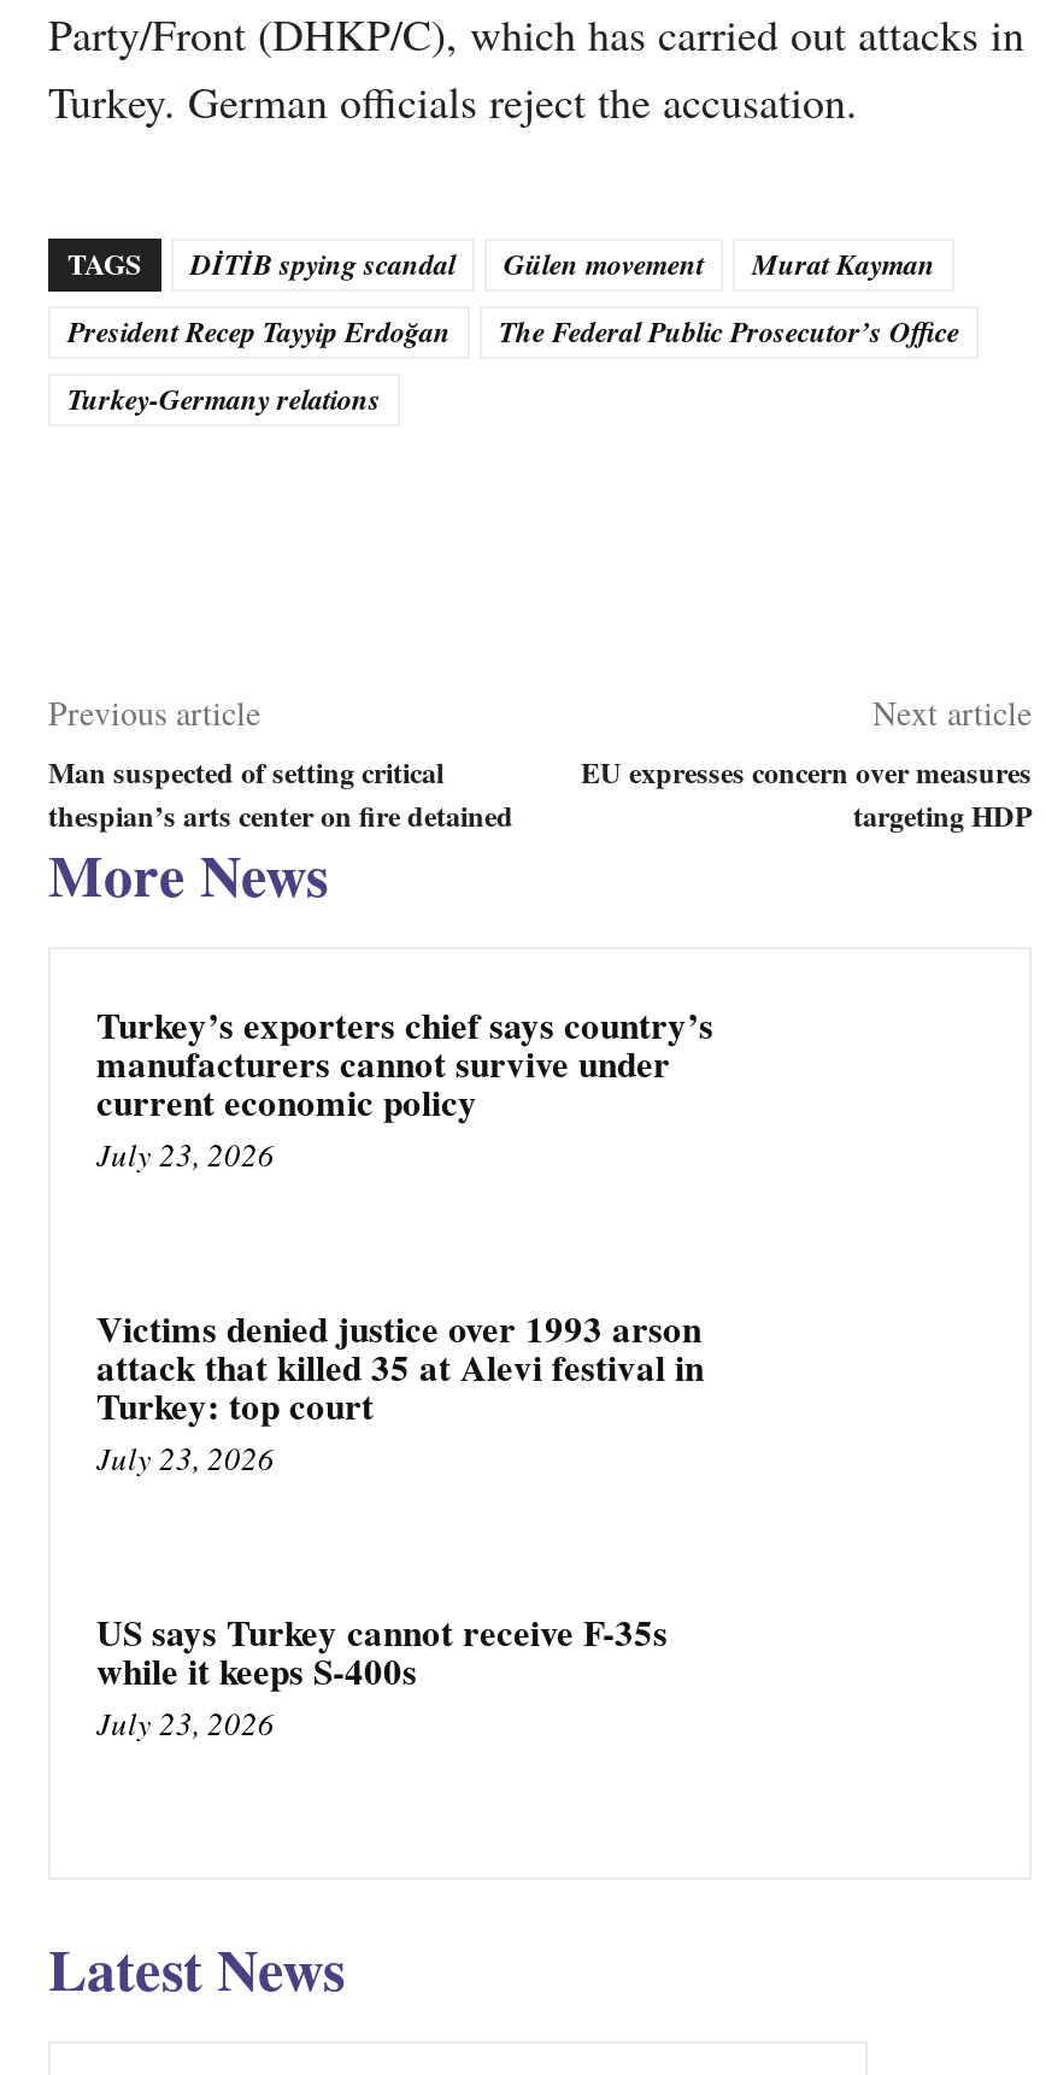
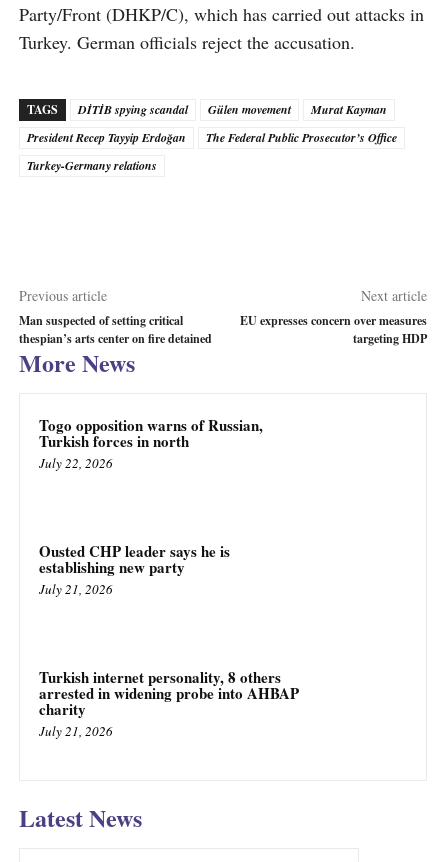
- Turkey’s exporters chief says country’s
- manufacturers cannot survive under
- current economic policy
- July 23, 2026
+ Togo opposition warns of Russian,
+ Turkish forces in north
+ July 22, 2026

- Victims denied justice over 1993 arson
- attack that killed 35 at Alevi festival in
- Turkey: top court
- July 23, 2026
+ Ousted CHP leader says he is
+ establishing new party
+ July 21, 2026

- US says Turkey cannot receive F-35s
- while it keeps S-400s
- July 23, 2026
+ Turkish internet personality, 8 others
+ arrested in widening probe into AHBAP
+ charity
+ July 21, 2026
